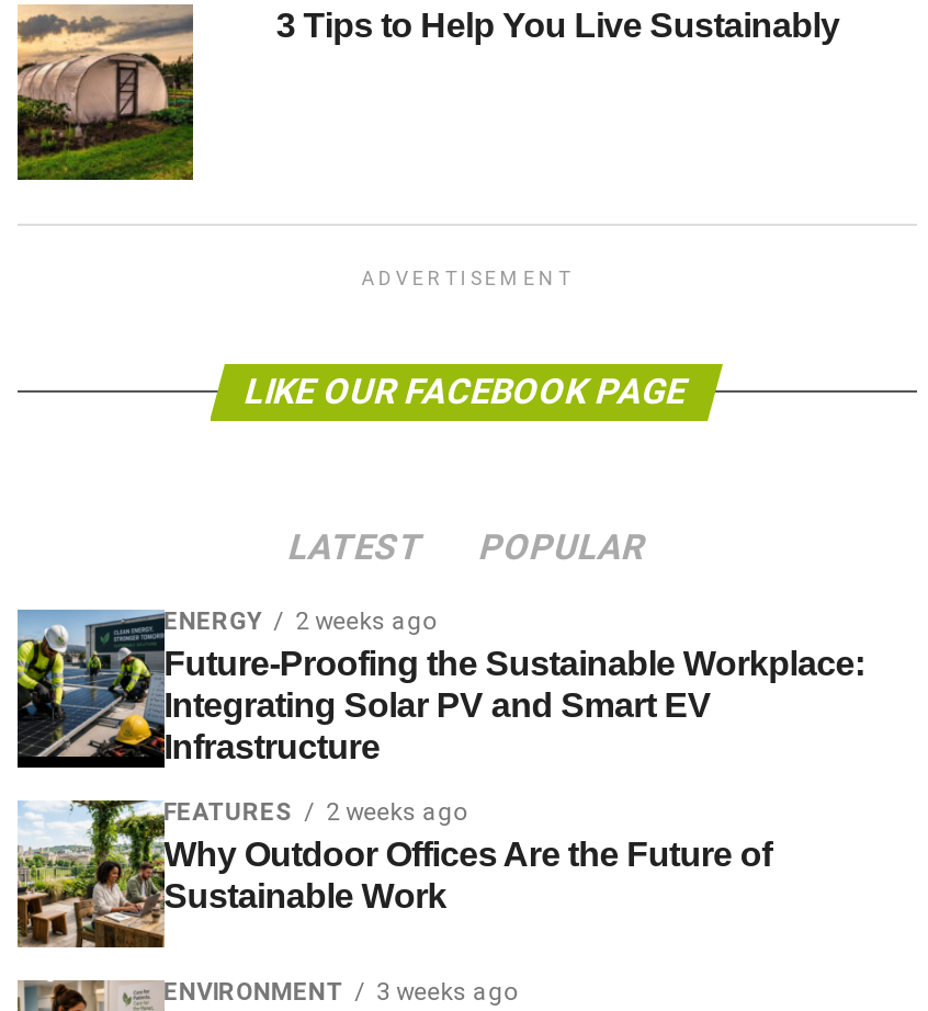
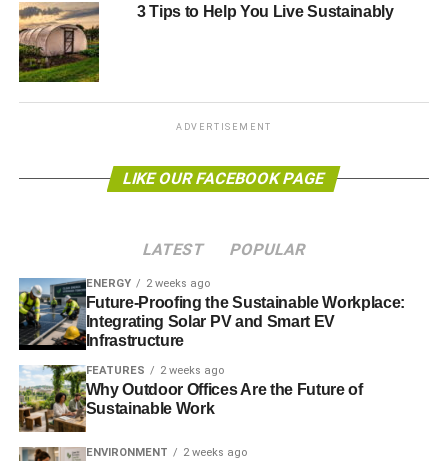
- ENVIRONMENT 3 weeks ago
+ ENVIRONMENT 2 weeks ago
